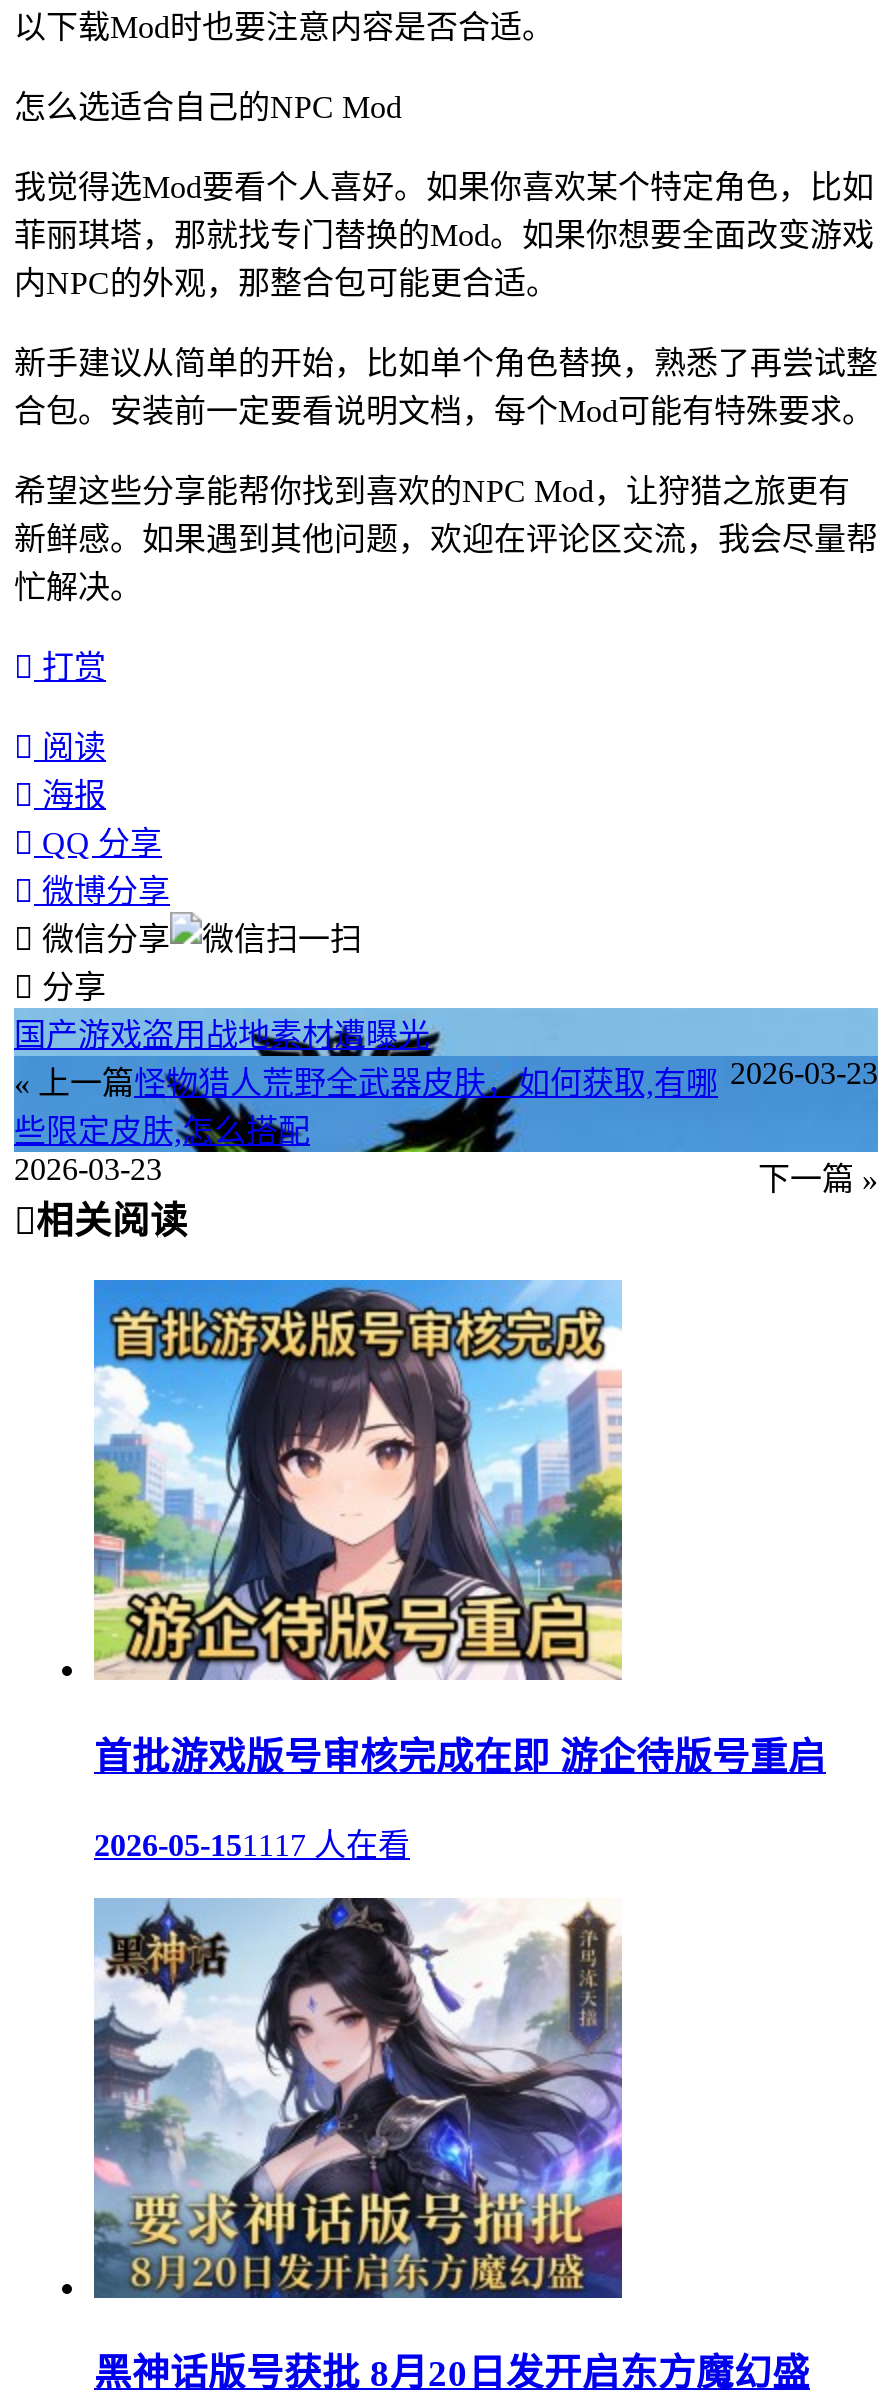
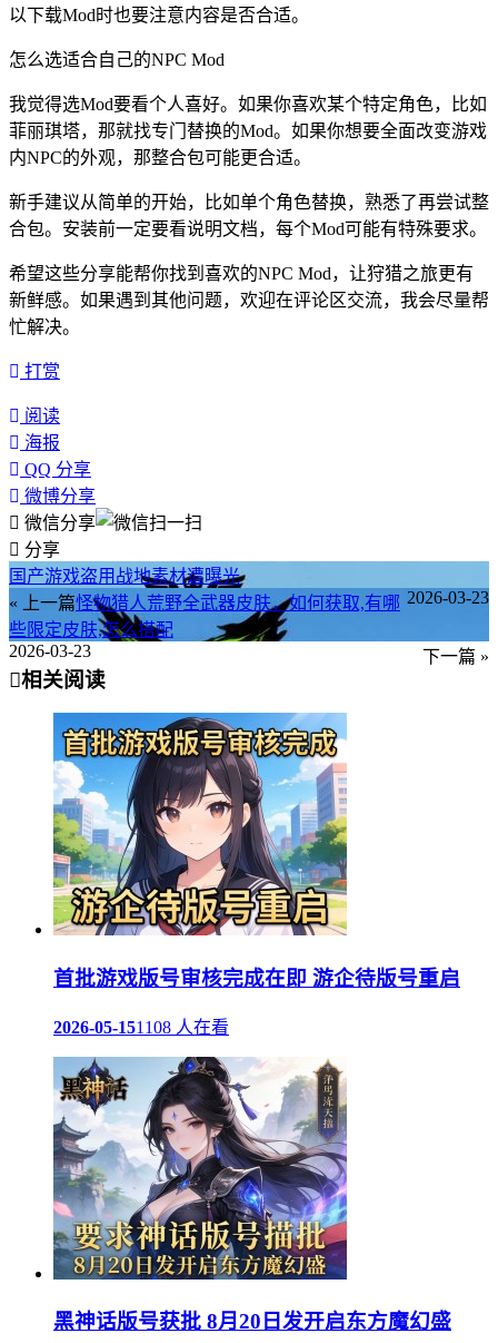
- 2026-05-151117 人在看
+ 2026-05-151108 人在看
